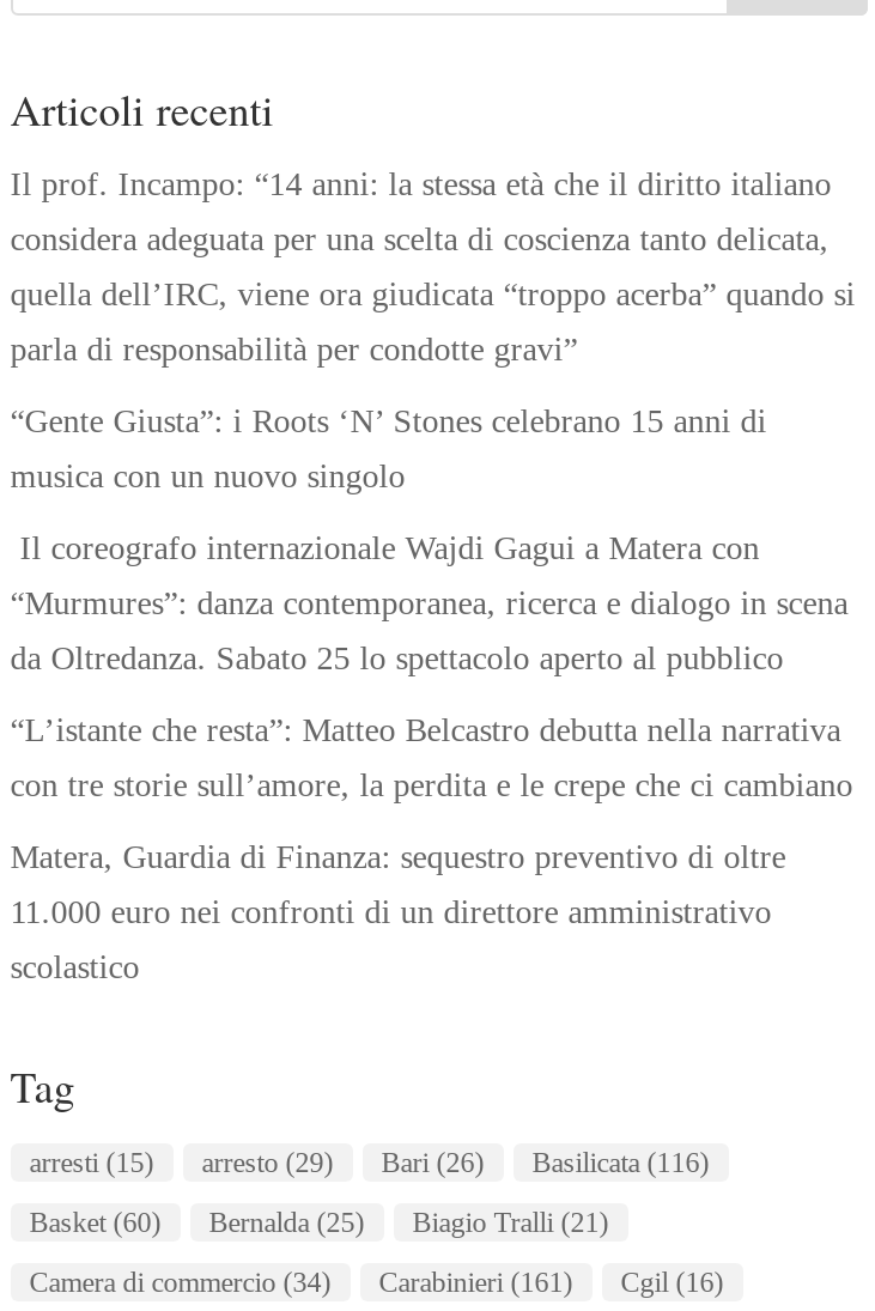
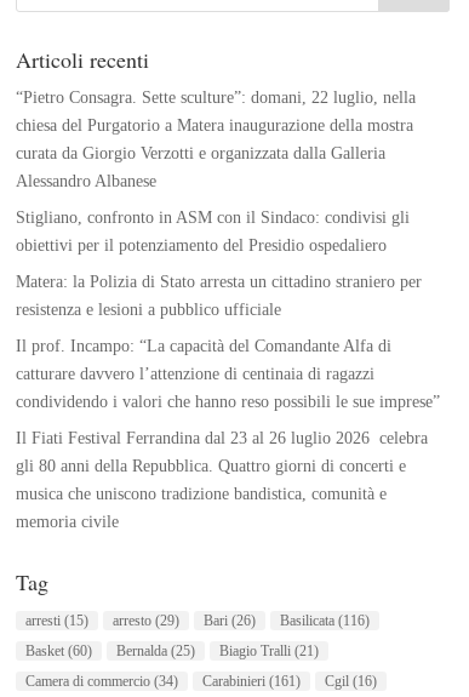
- Il prof. Incampo: “14 anni: la stessa età che il diritto italiano
- considera adeguata per una scelta di coscienza tanto delicata,
- quella dell’IRC, viene ora giudicata “troppo acerba” quando si
- parla di responsabilità per condotte gravi”
- “Gente Giusta”: i Roots ‘N’ Stones celebrano 15 anni di
- musica con un nuovo singolo
- Il coreografo internazionale Wajdi Gagui a Matera con
- “Murmures”: danza contemporanea, ricerca e dialogo in scena
- da Oltredanza. Sabato 25 lo spettacolo aperto al pubblico
- “L’istante che resta”: Matteo Belcastro debutta nella narrativa
- con tre storie sull’amore, la perdita e le crepe che ci cambiano
- Matera, Guardia di Finanza: sequestro preventivo di oltre
- 11.000 euro nei confronti di un direttore amministrativo
- scolastico
+ “Pietro Consagra. Sette sculture”: domani, 22 luglio, nella
+ chiesa del Purgatorio a Matera inaugurazione della mostra
+ curata da Giorgio Verzotti e organizzata dalla Galleria
+ Alessandro Albanese
+ Stigliano, confronto in ASM con il Sindaco: condivisi gli
+ obiettivi per il potenziamento del Presidio ospedaliero
+ Matera: la Polizia di Stato arresta un cittadino straniero per
+ resistenza e lesioni a pubblico ufficiale
+ Il prof. Incampo: “La capacità del Comandante Alfa di
+ catturare davvero l’attenzione di centinaia di ragazzi
+ condividendo i valori che hanno reso possibili le sue imprese”
+ Il Fiati Festival Ferrandina dal 23 al 26 luglio 2026 celebra
+ gli 80 anni della Repubblica. Quattro giorni di concerti e
+ musica che uniscono tradizione bandistica, comunità e
+ memoria civile
